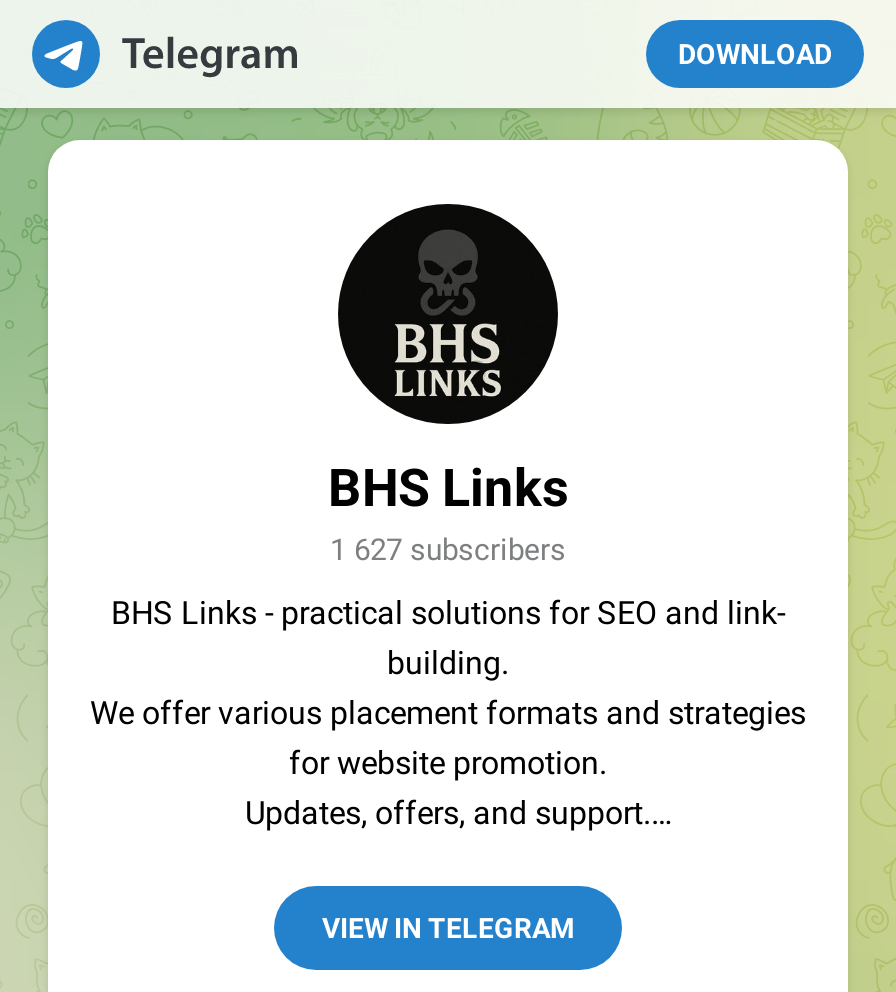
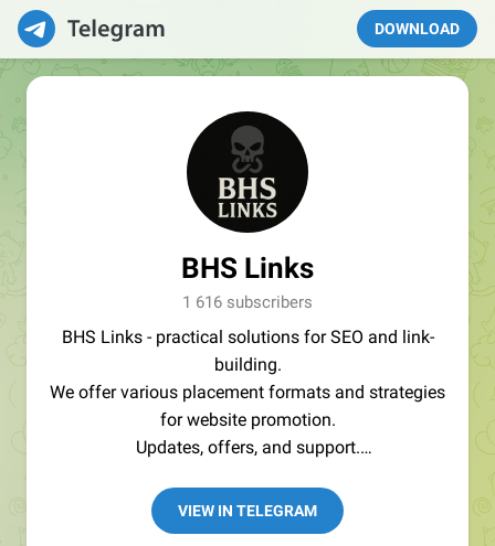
- 1 627 subscribers
+ 1 616 subscribers
